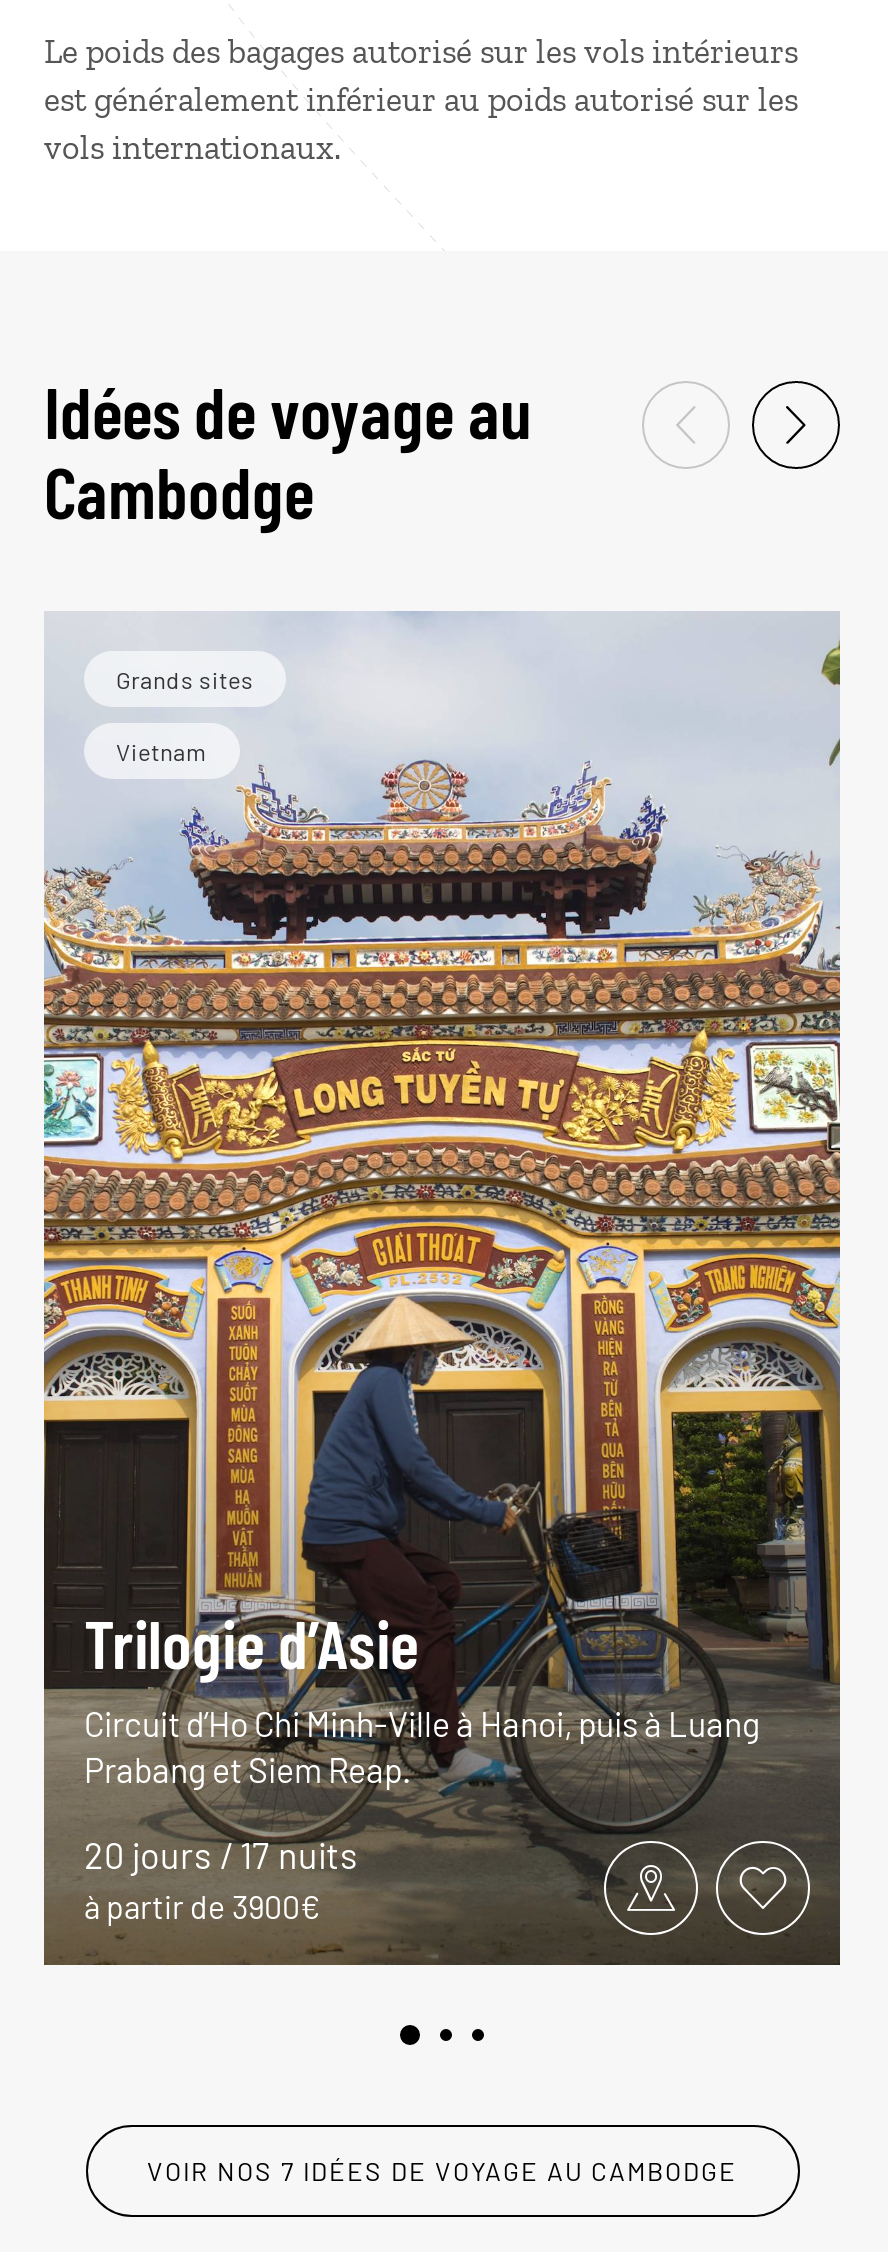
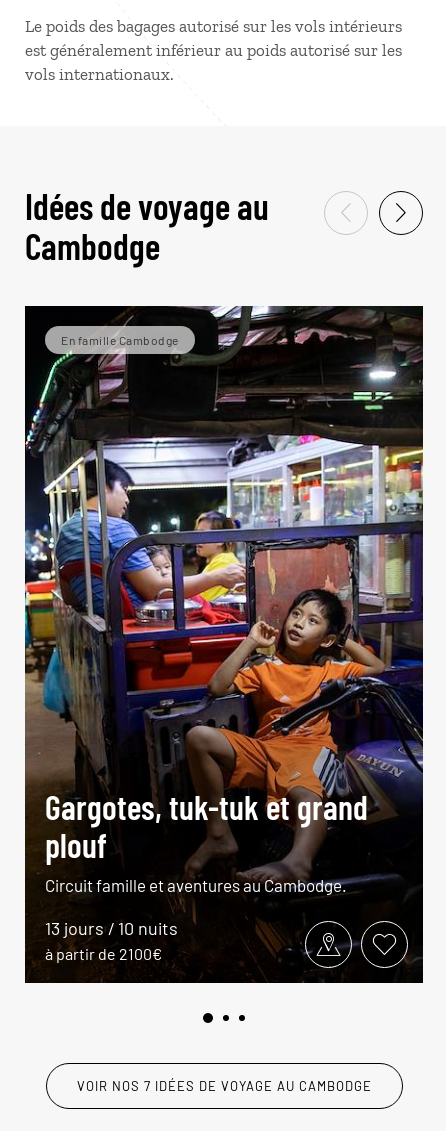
- [image]
- Grands sites
- Vietnam
+ [image]
+ En famille Cambodge

- Trilogie d’Asie
- Circuit d’Ho Chi Minh-Ville à Hanoi, puis à Luang
- Prabang et Siem Reap.
- 20 jours / 17 nuits
- à partir de 3900€
+ Gargotes, tuk-tuk et grand
+ plouf
+ Circuit famille et aventures au Cambodge.
+ 13 jours / 10 nuits
+ à partir de 2100€
